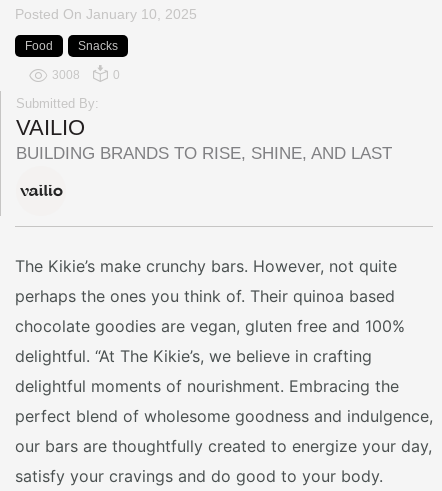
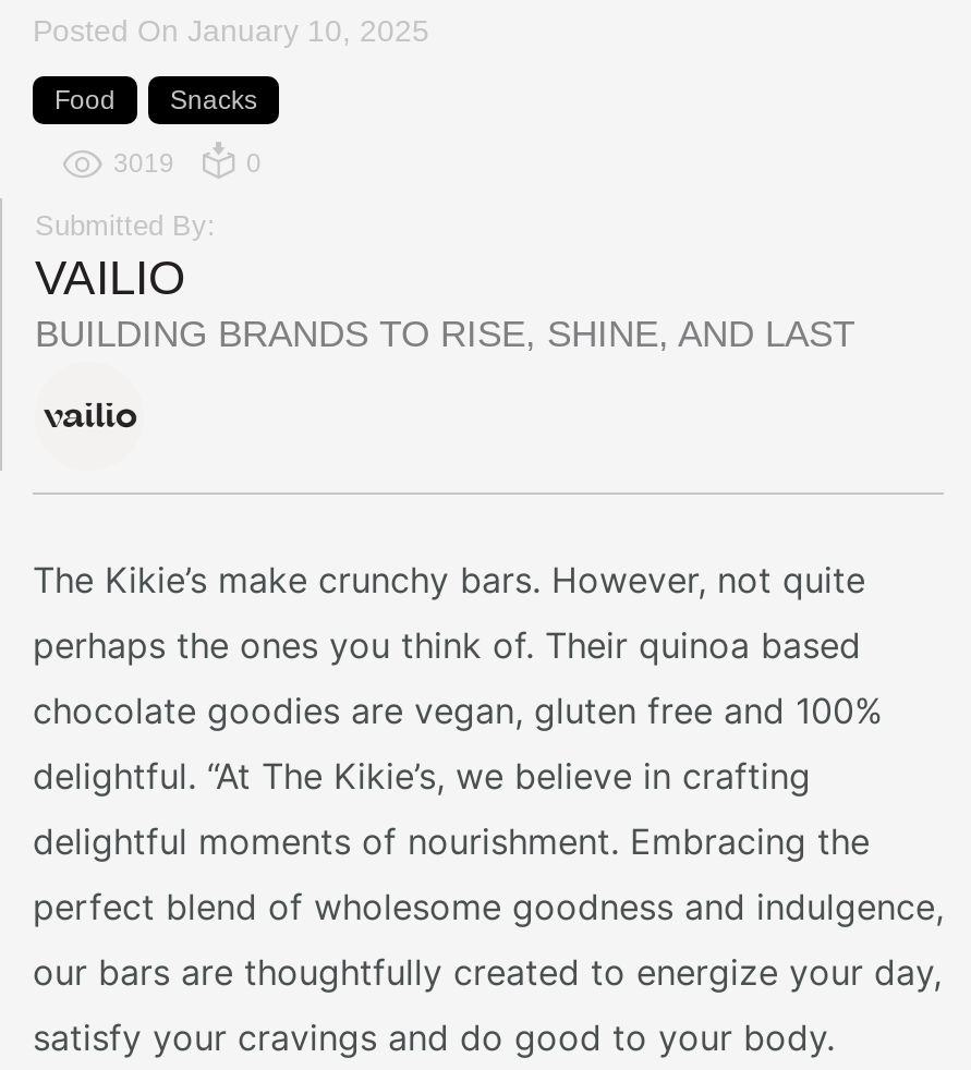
- 3008
+ 3019
